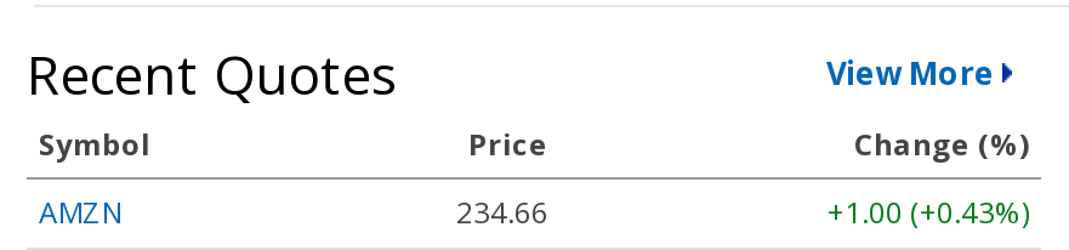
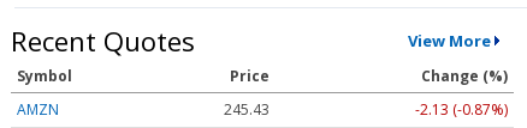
- 234.66
+ 245.43

- +1.00 (+0.43%)
+ -2.13 (-0.87%)
